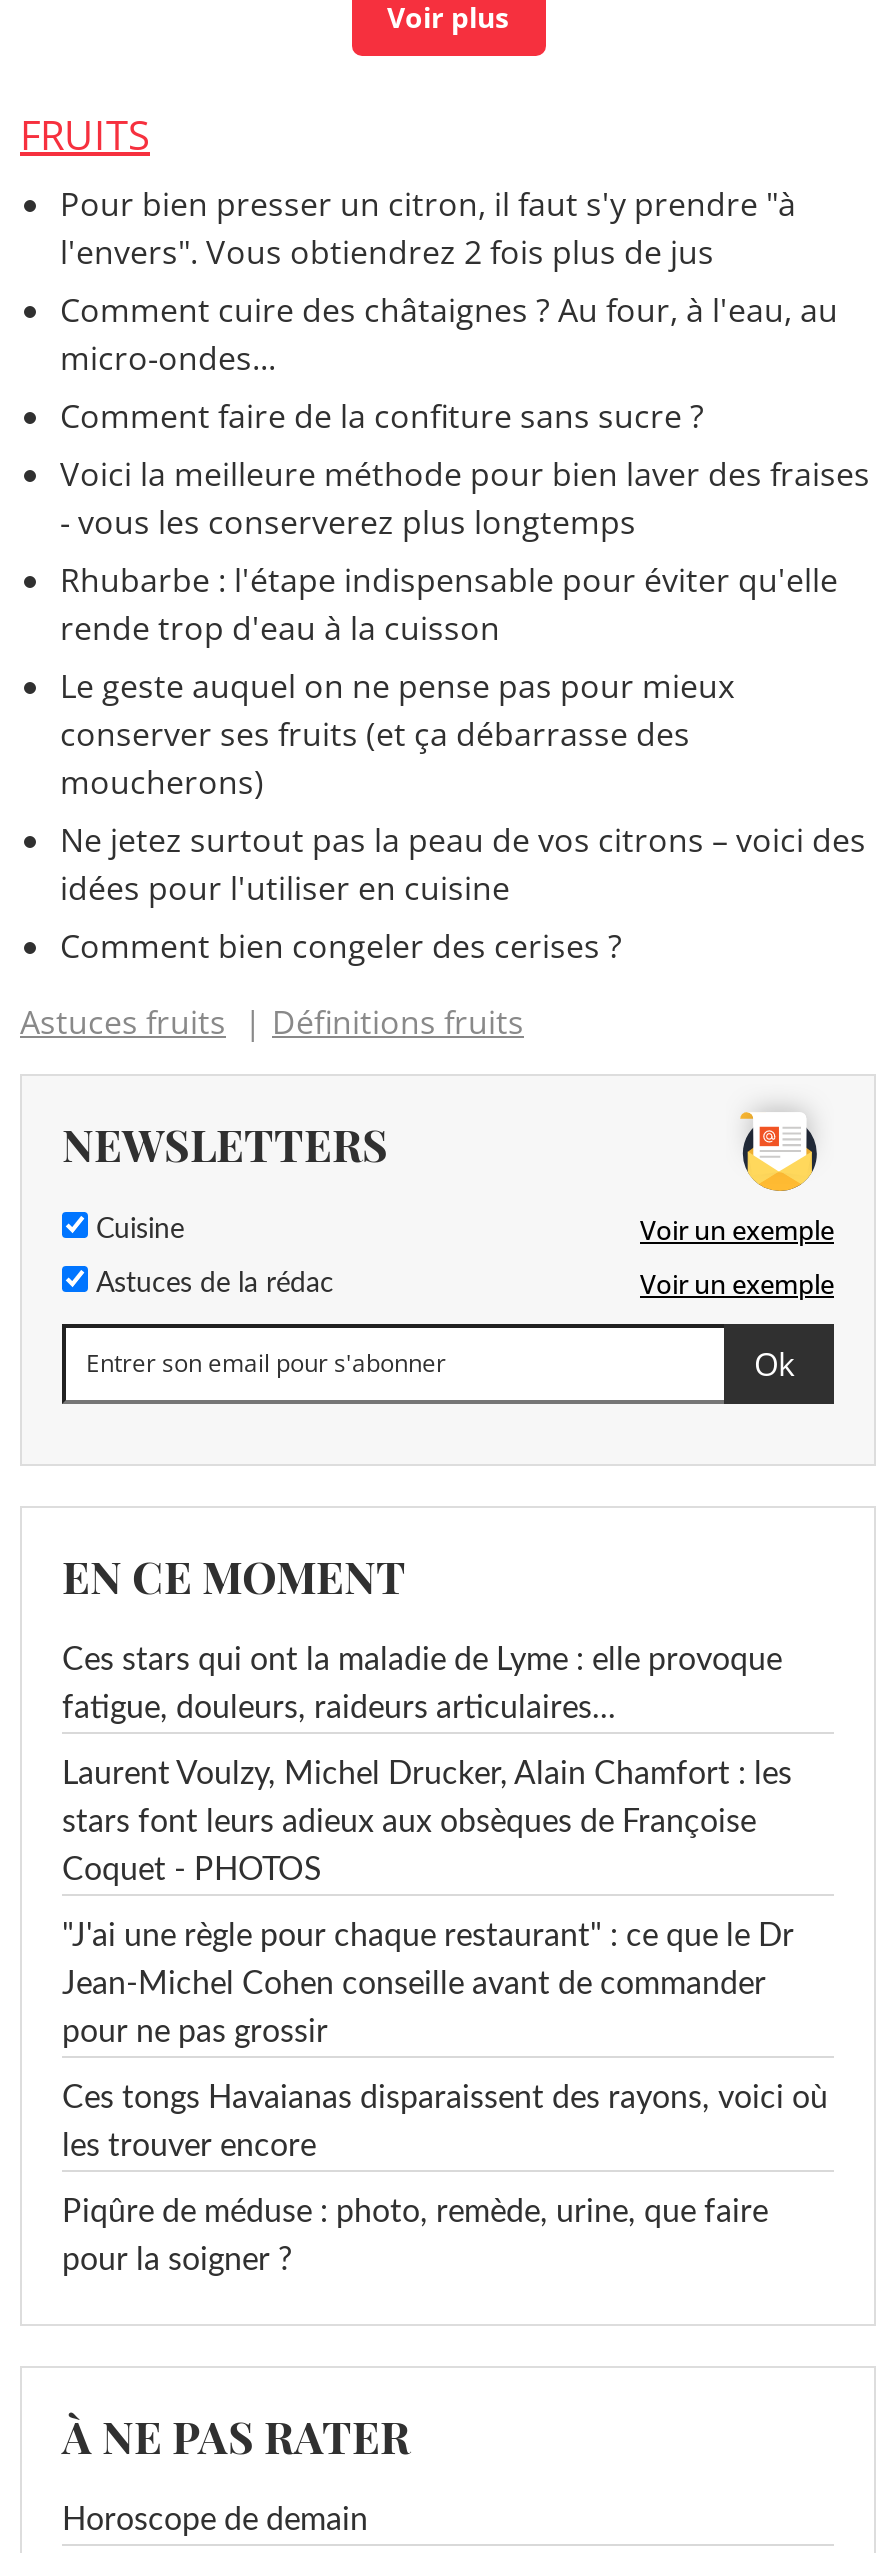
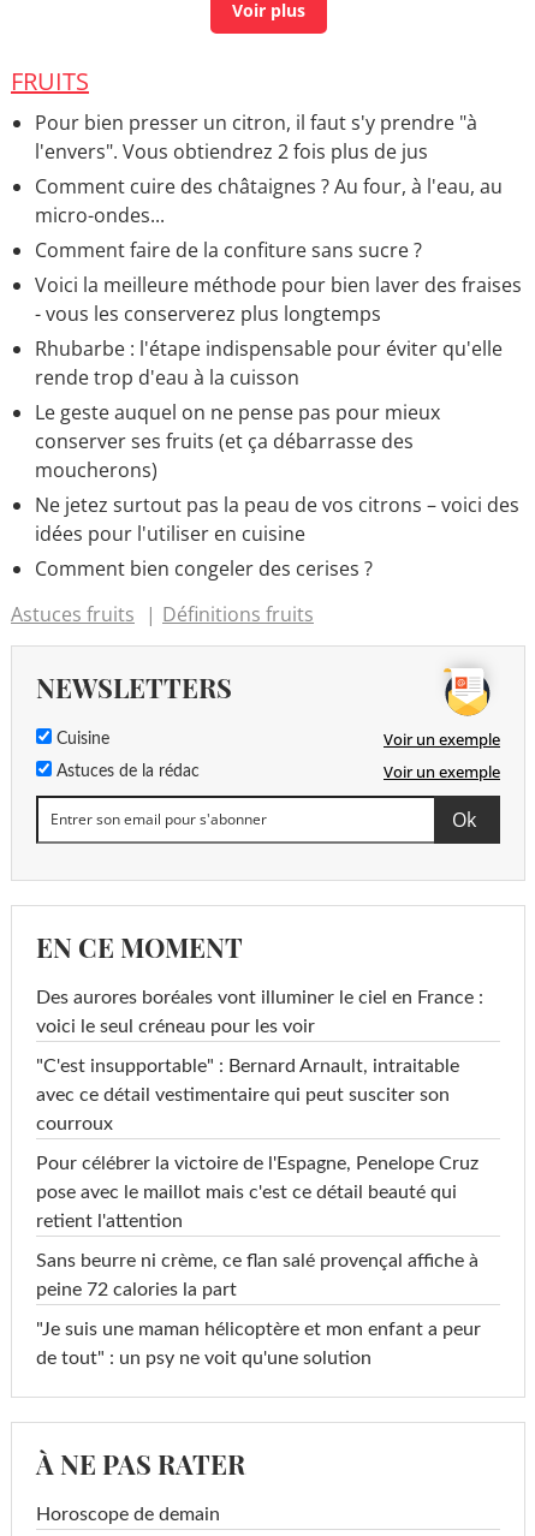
- Ces stars qui ont la maladie de Lyme : elle provoque
+ Des aurores boréales vont illuminer le ciel en France :

- fatigue, douleurs, raideurs articulaires...
+ voici le seul créneau pour les voir

- Laurent Voulzy, Michel Drucker, Alain Chamfort : les
+ "C'est insupportable" : Bernard Arnault, intraitable

- stars font leurs adieux aux obsèques de Françoise
+ avec ce détail vestimentaire qui peut susciter son

- Coquet - PHOTOS
+ courroux

- "J'ai une règle pour chaque restaurant" : ce que le Dr
+ Pour célébrer la victoire de l'Espagne, Penelope Cruz

- Jean-Michel Cohen conseille avant de commander
+ pose avec le maillot mais c'est ce détail beauté qui

- pour ne pas grossir
+ retient l'attention

- Ces tongs Havaianas disparaissent des rayons, voici où
+ Sans beurre ni crème, ce flan salé provençal affiche à

- les trouver encore
+ peine 72 calories la part

- Piqûre de méduse : photo, remède, urine, que faire
+ "Je suis une maman hélicoptère et mon enfant a peur

- pour la soigner ?
+ de tout" : un psy ne voit qu'une solution
